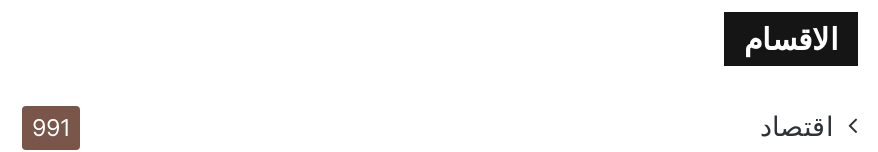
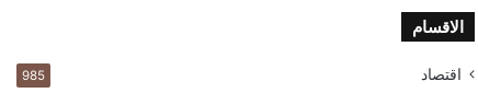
- 991
+ 985
